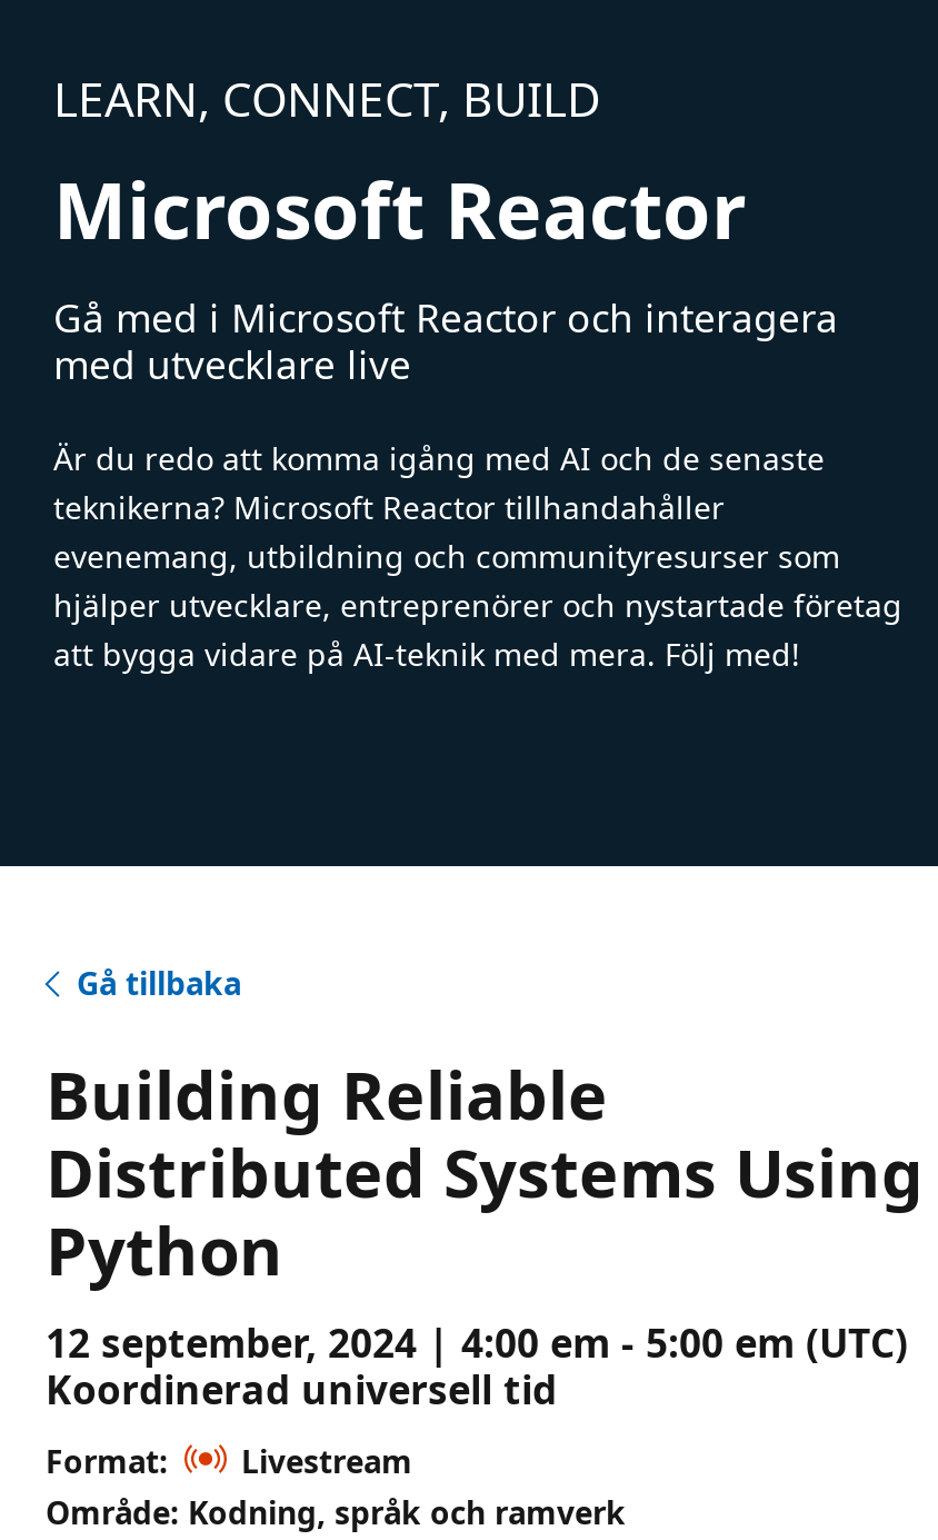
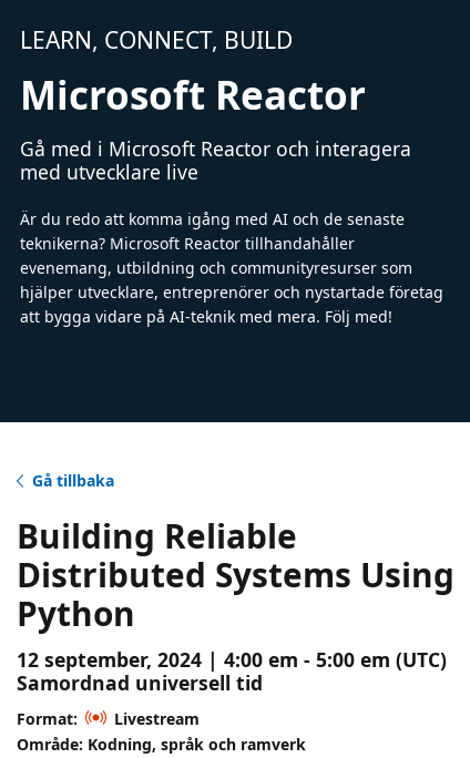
- Koordinerad universell tid
+ Samordnad universell tid
